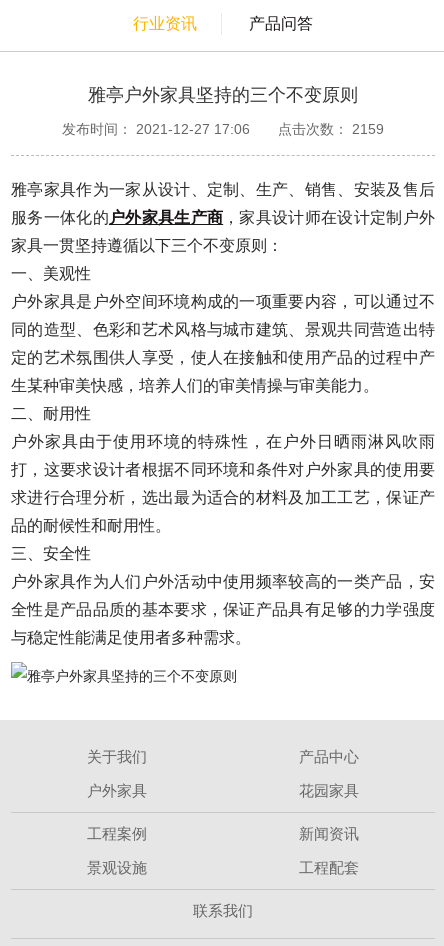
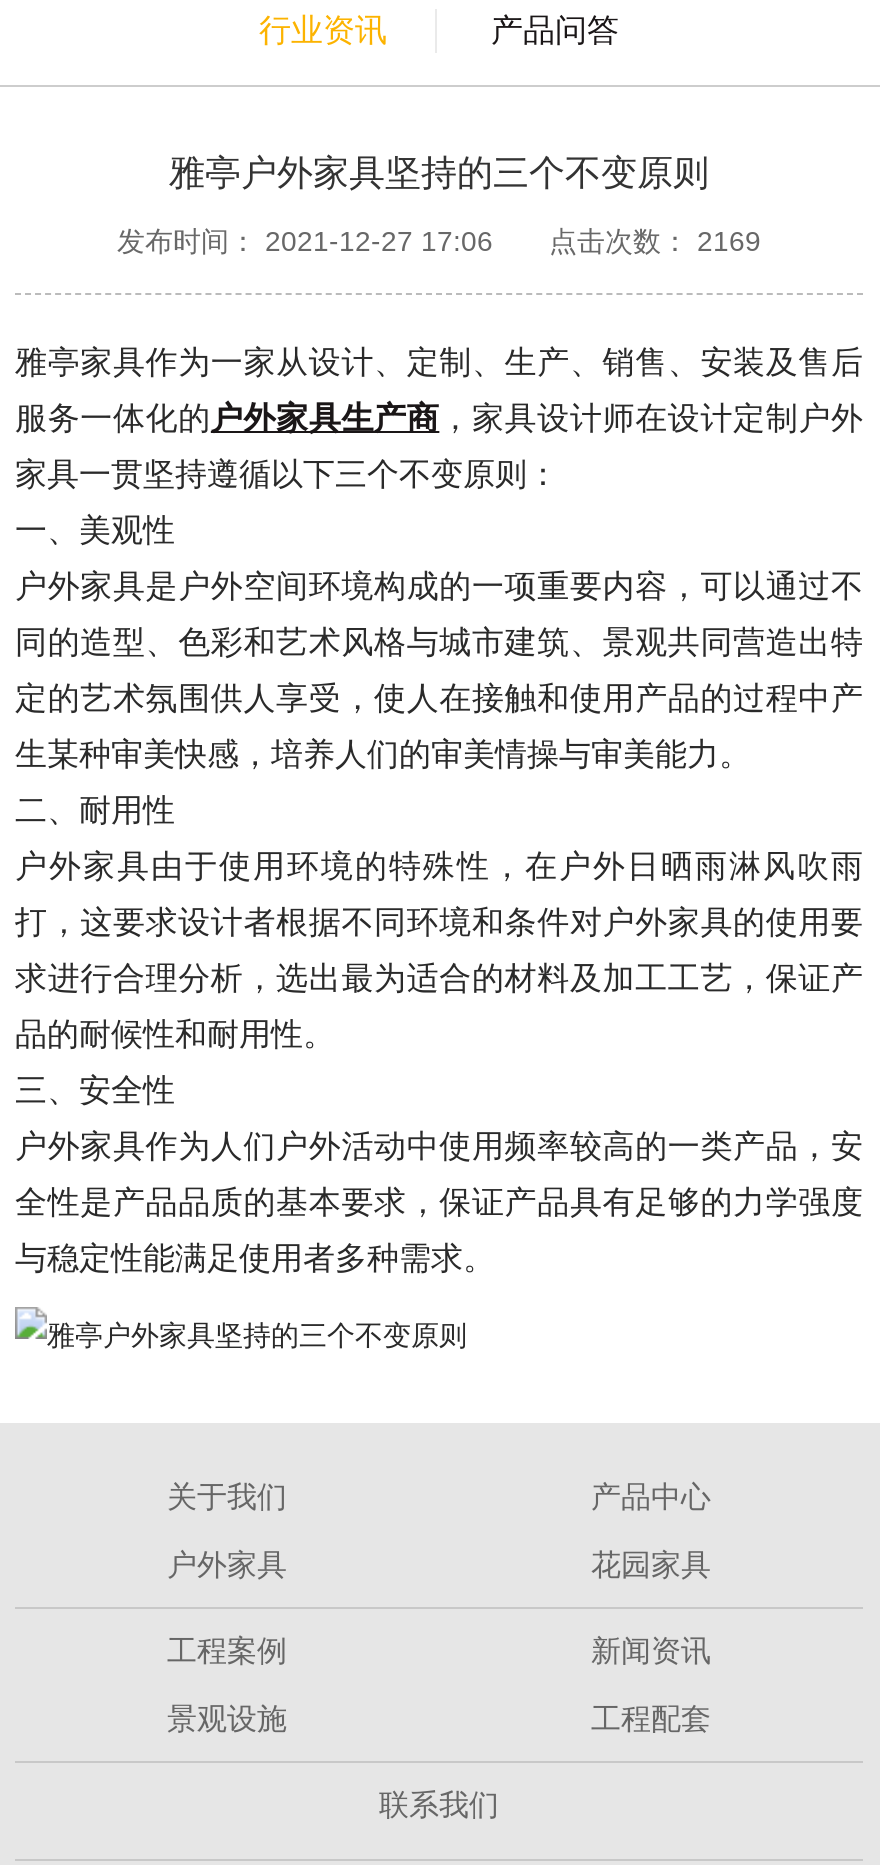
- 发布时间： 2021-12-27 17:06 点击次数： 2159
+ 发布时间： 2021-12-27 17:06 点击次数： 2169
